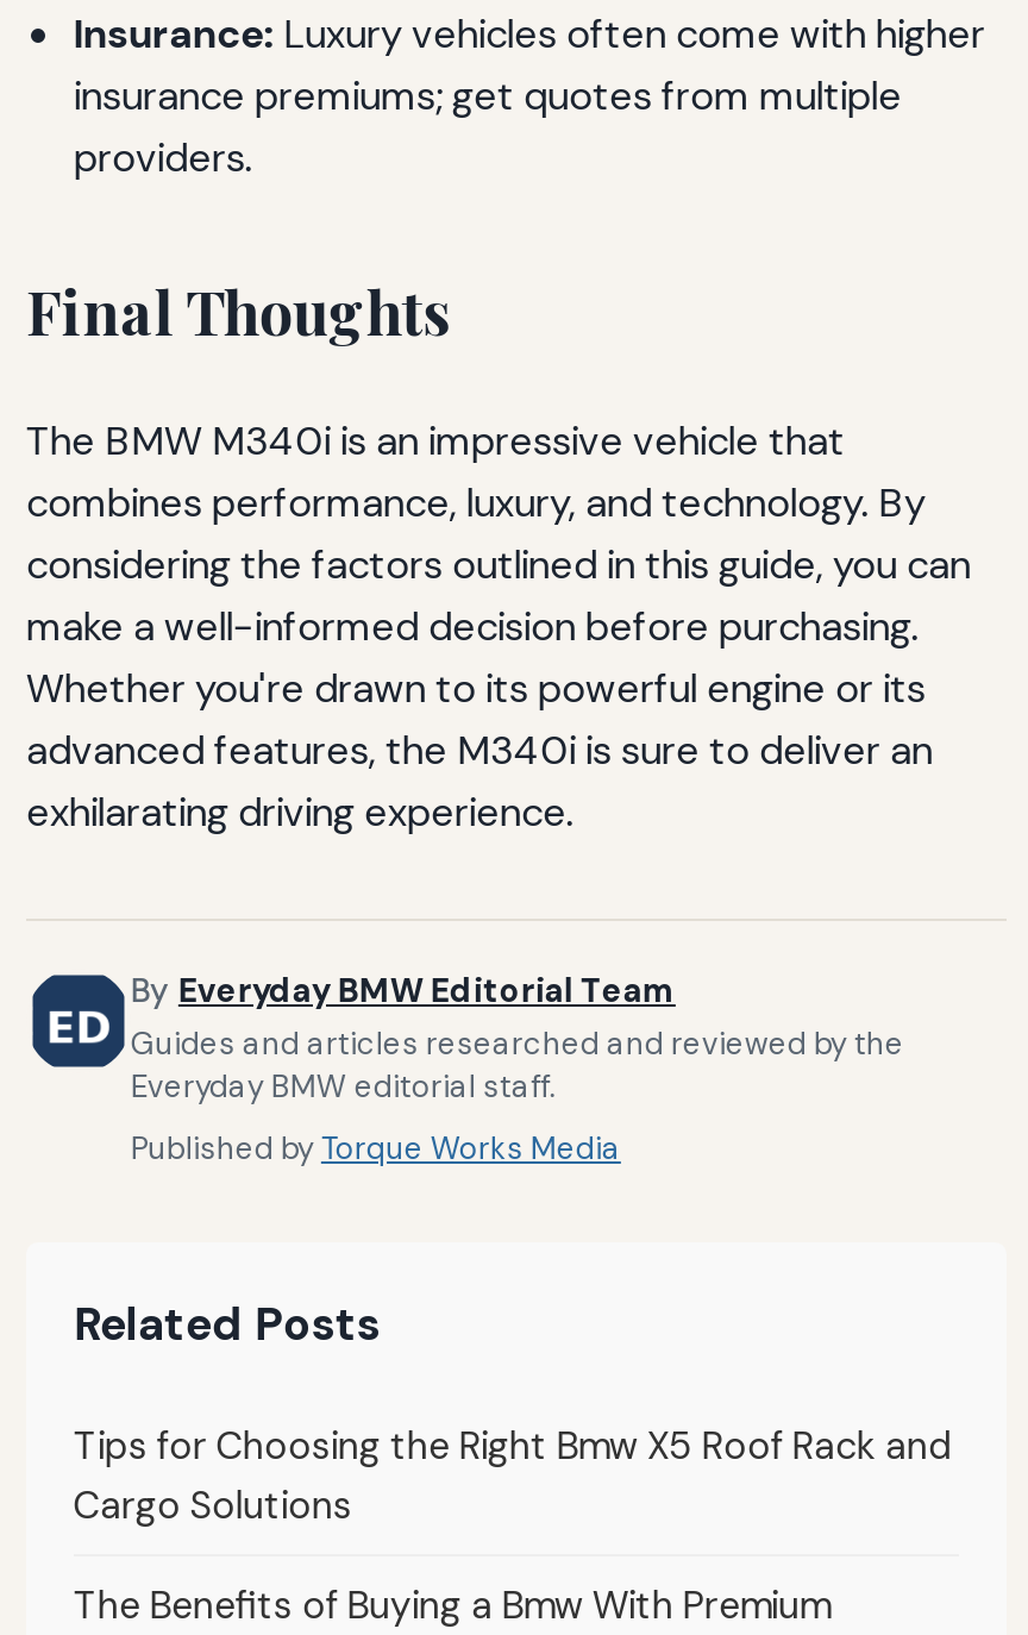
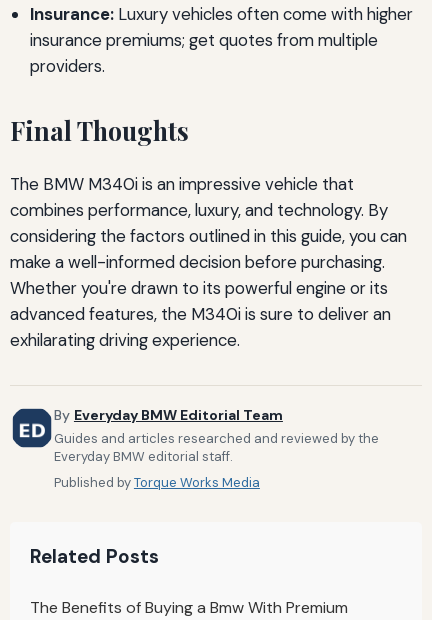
- Tips for Choosing the Right Bmw X5 Roof Rack and
- Cargo Solutions
